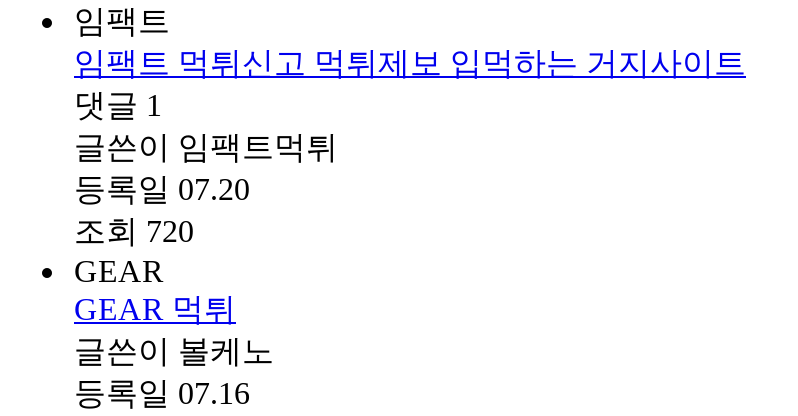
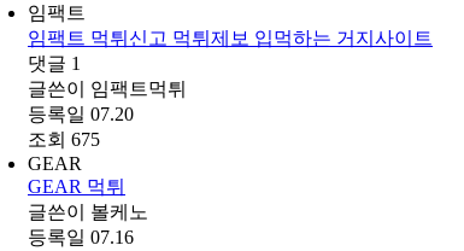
- 조회 720
+ 조회 675
